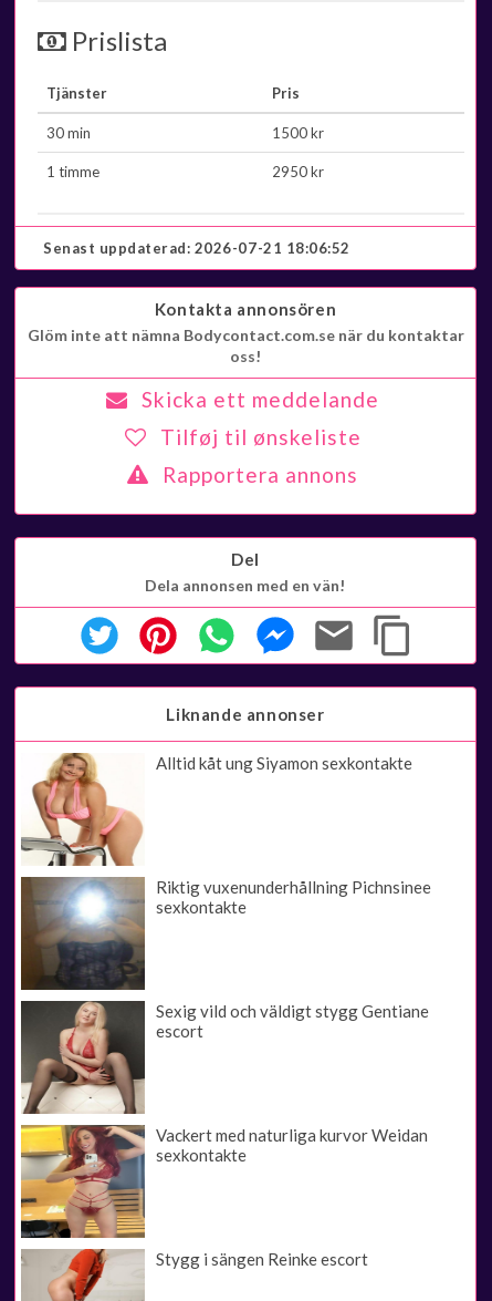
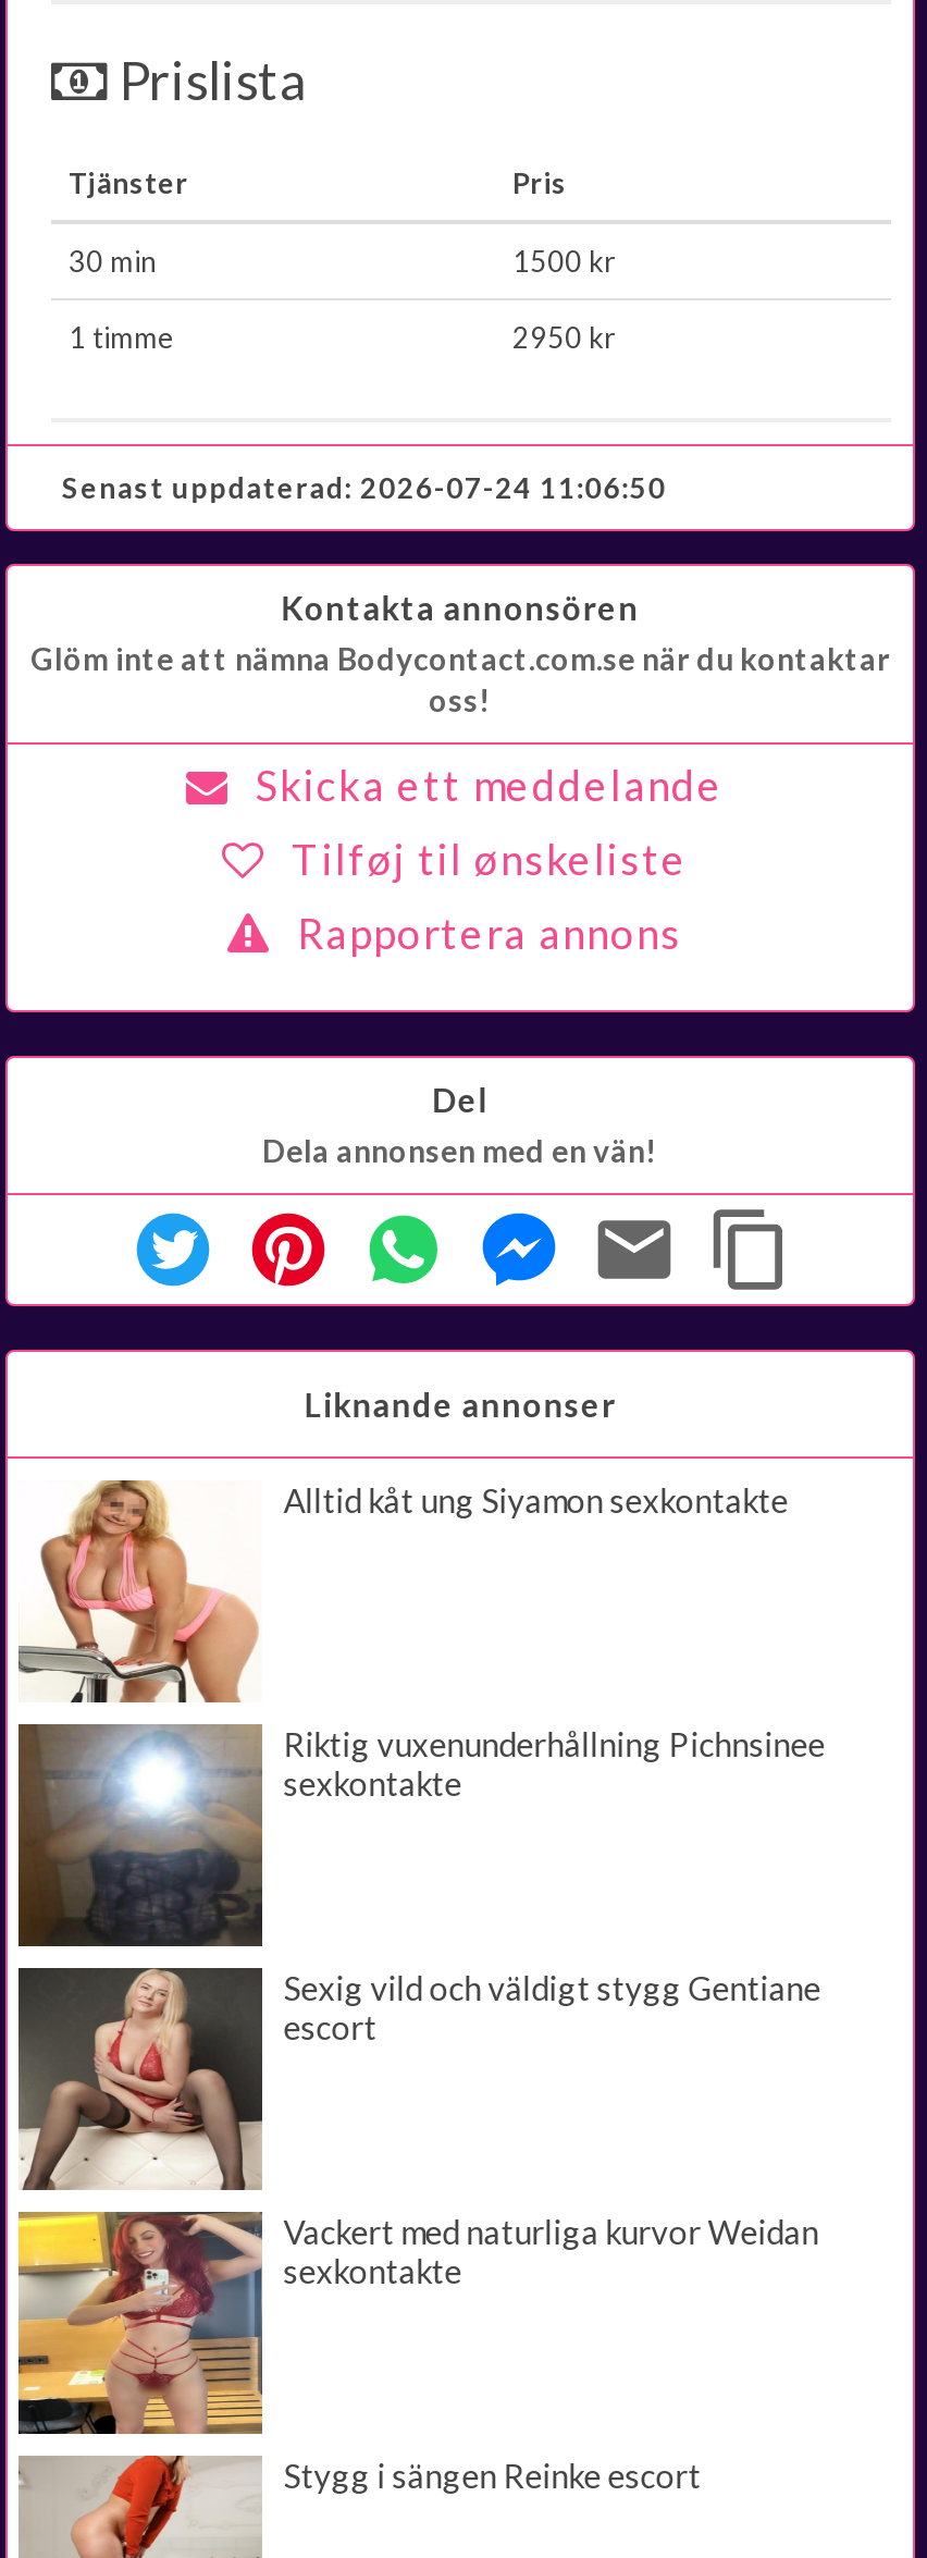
- Senast uppdaterad: 2026-07-21 18:06:52
+ Senast uppdaterad: 2026-07-24 11:06:50
